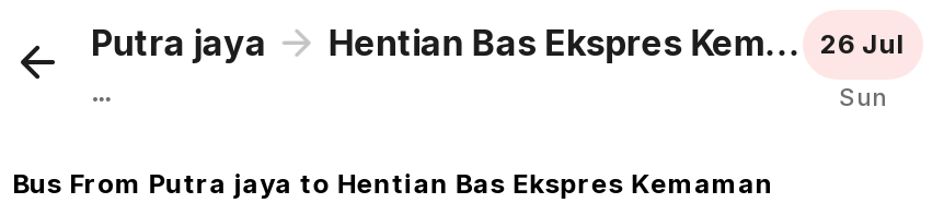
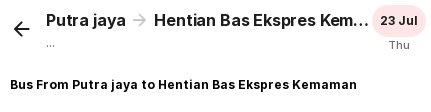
- 26 Jul
+ 23 Jul

- Sun
+ Thu
